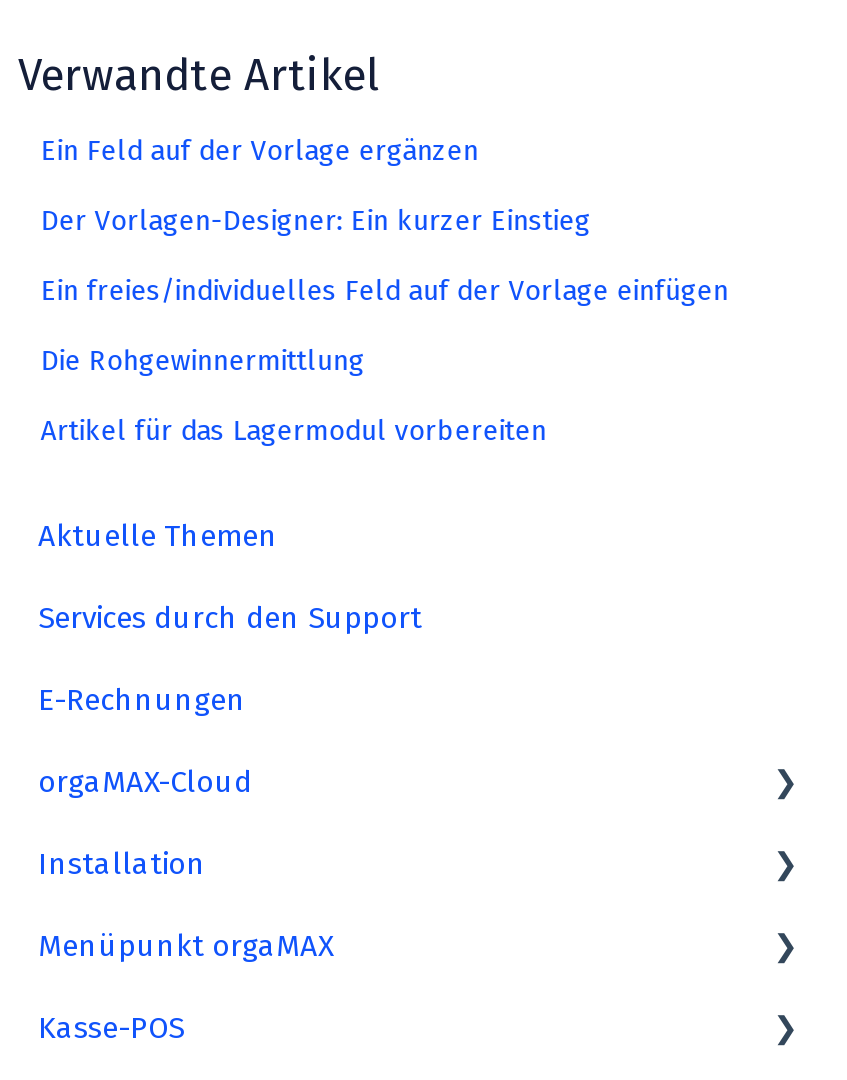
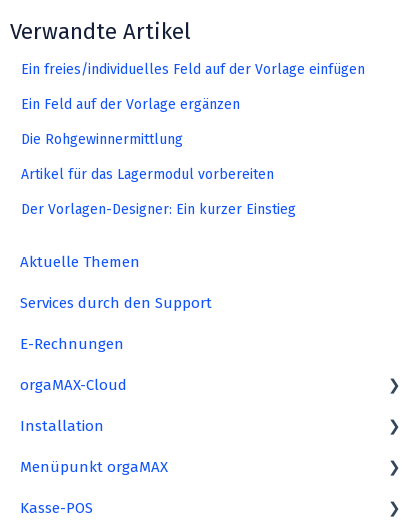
moved down: Ein Feld auf der Vorlage ergänzen

moved down: Der Vorlagen-Designer: Ein kurzer Einstieg

moved up: Ein freies/individuelles Feld auf der Vorlage einfügen

moved up: Die Rohgewinnermittlung | Artikel für das Lagermodul vorbereiten
